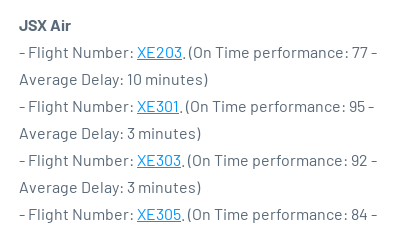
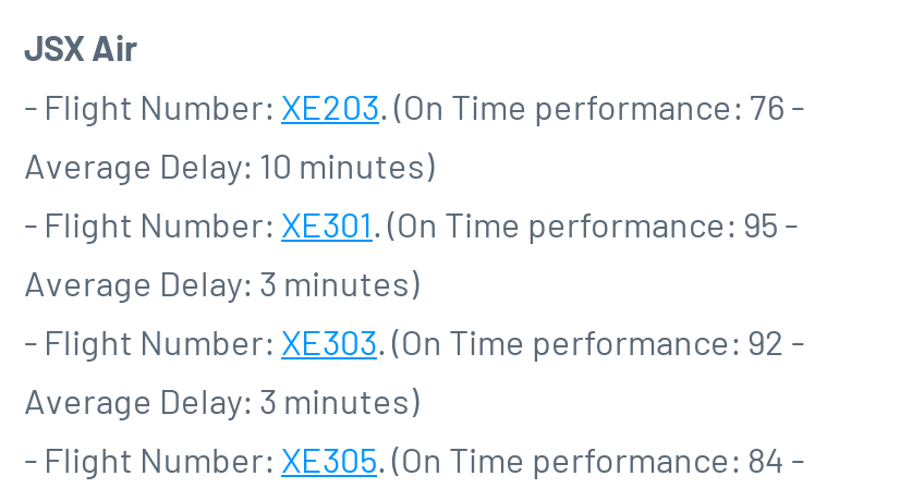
- - Flight Number: XE203. (On Time performance: 77 -
+ - Flight Number: XE203. (On Time performance: 76 -
